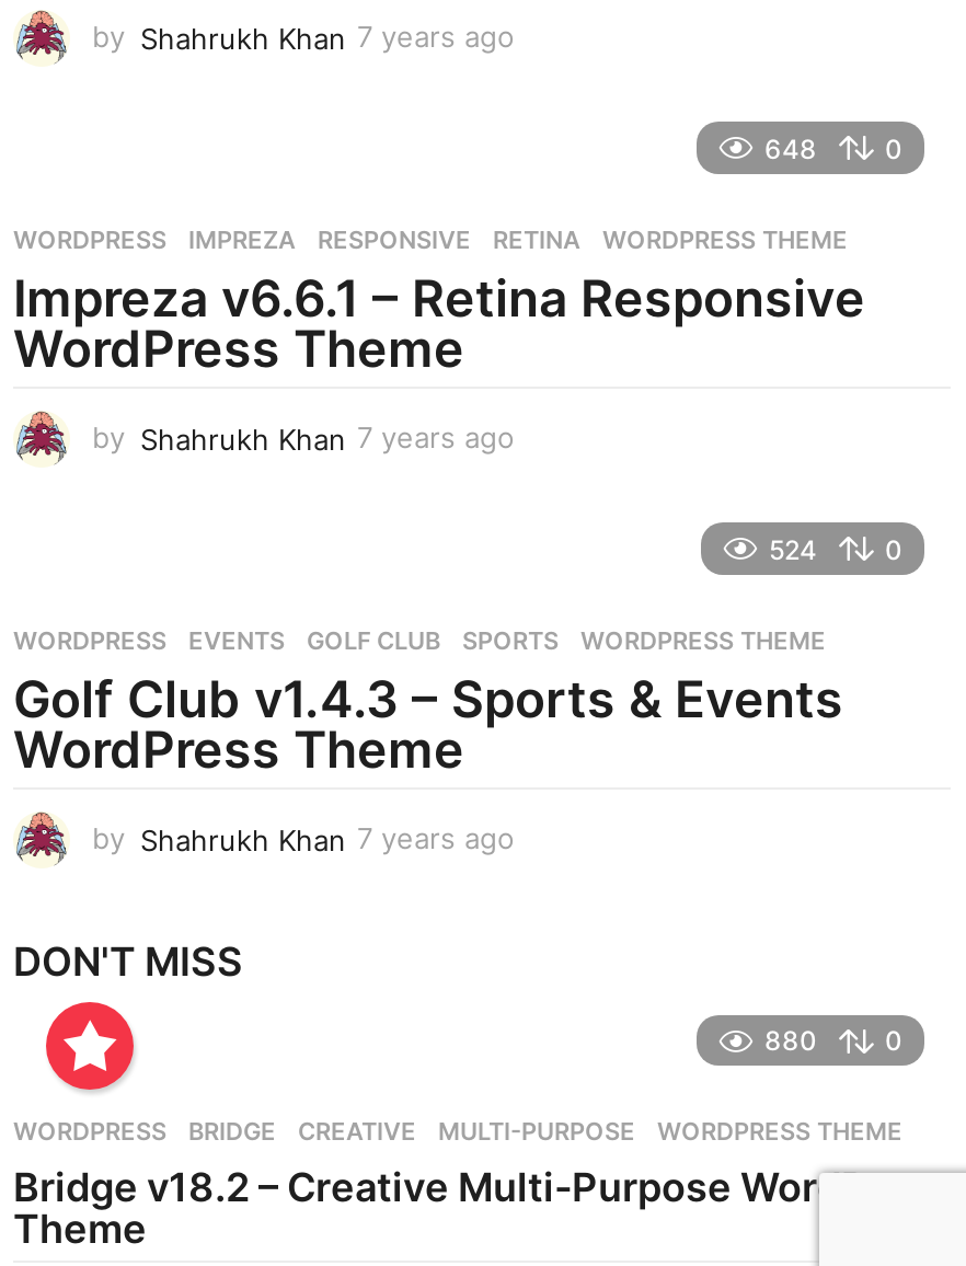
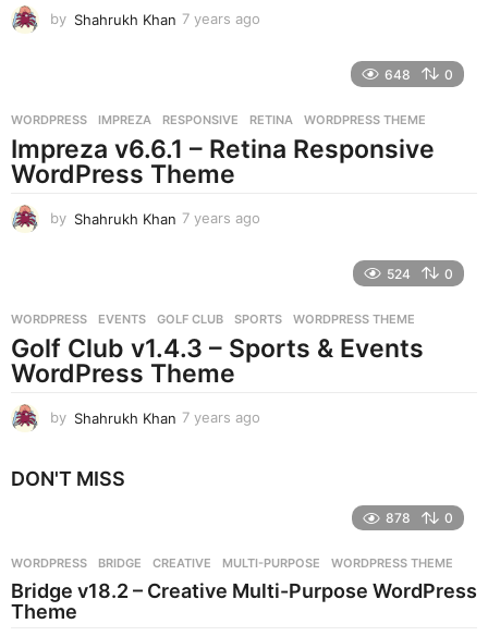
- [image]

- 880
+ 878
